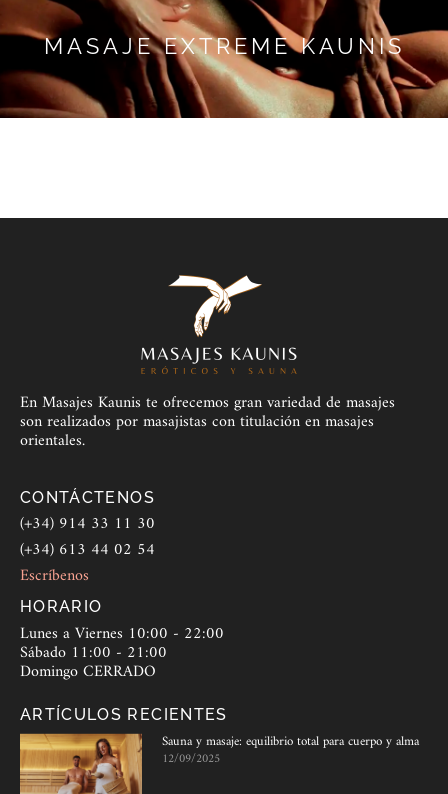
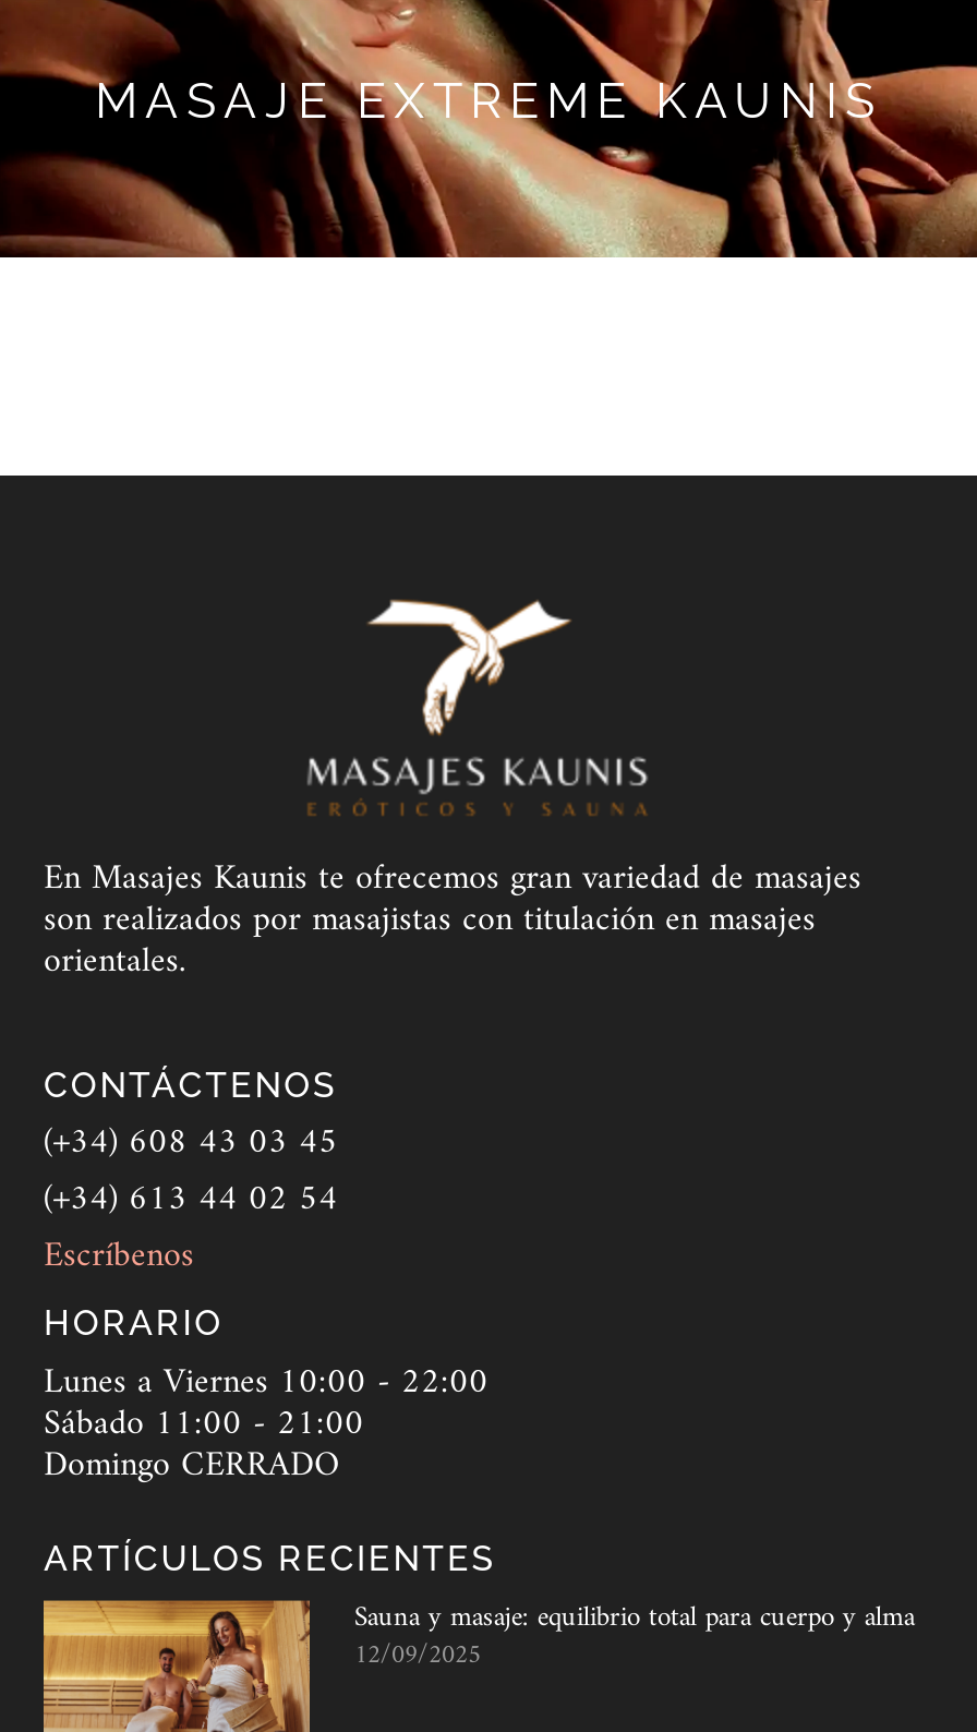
- (+34) 914 33 11 30
+ (+34) 608 43 03 45
